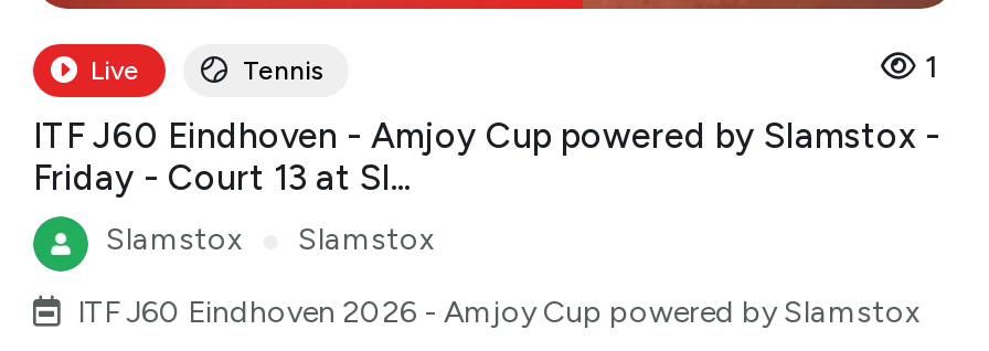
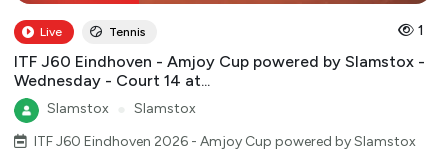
- Friday - Court 13 at Sl...
+ Wednesday - Court 14 at...
